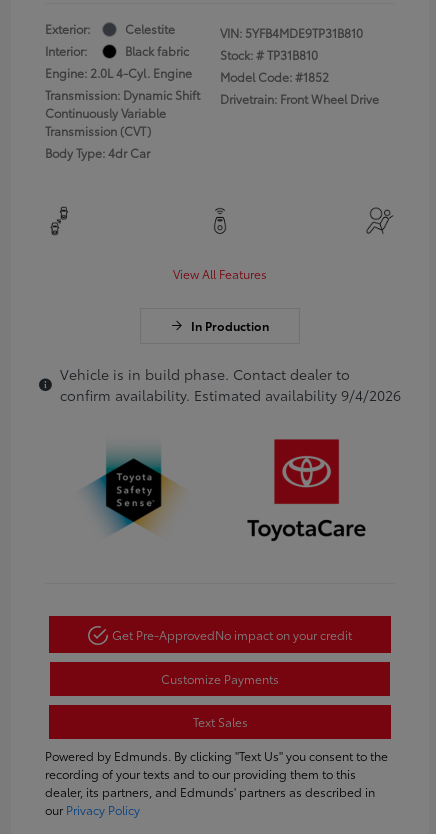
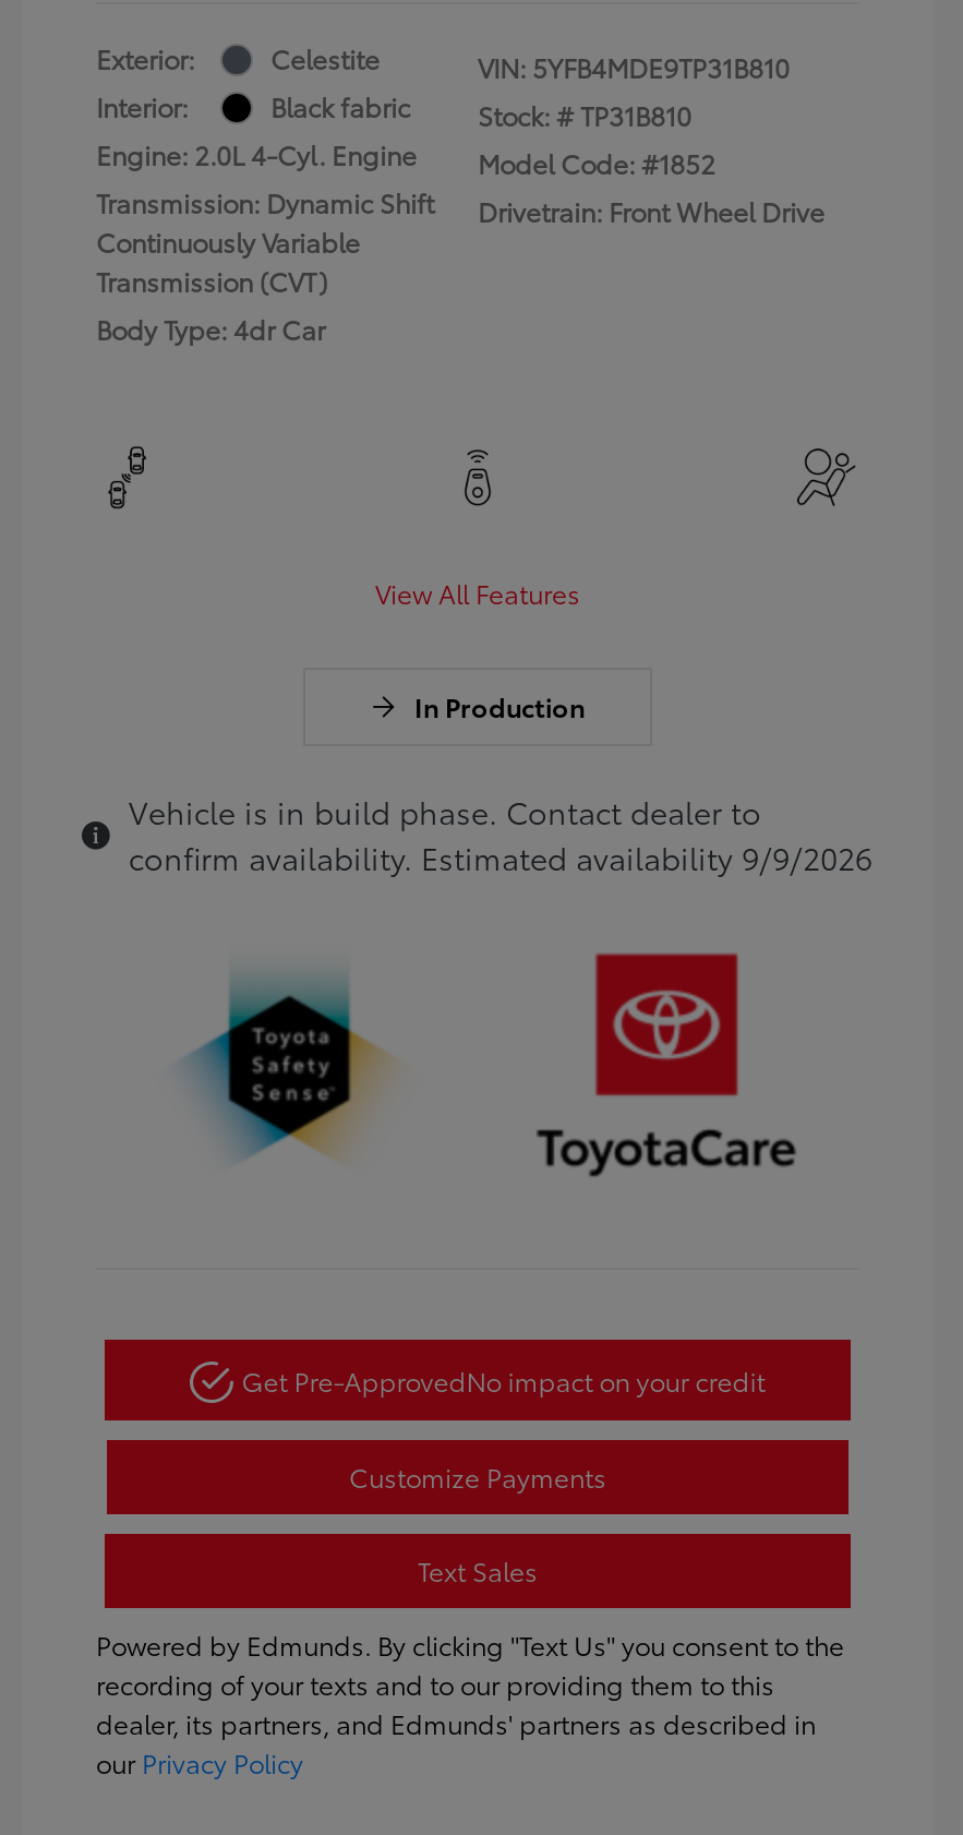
- confirm availability. Estimated availability 9/4/2026
+ confirm availability. Estimated availability 9/9/2026
